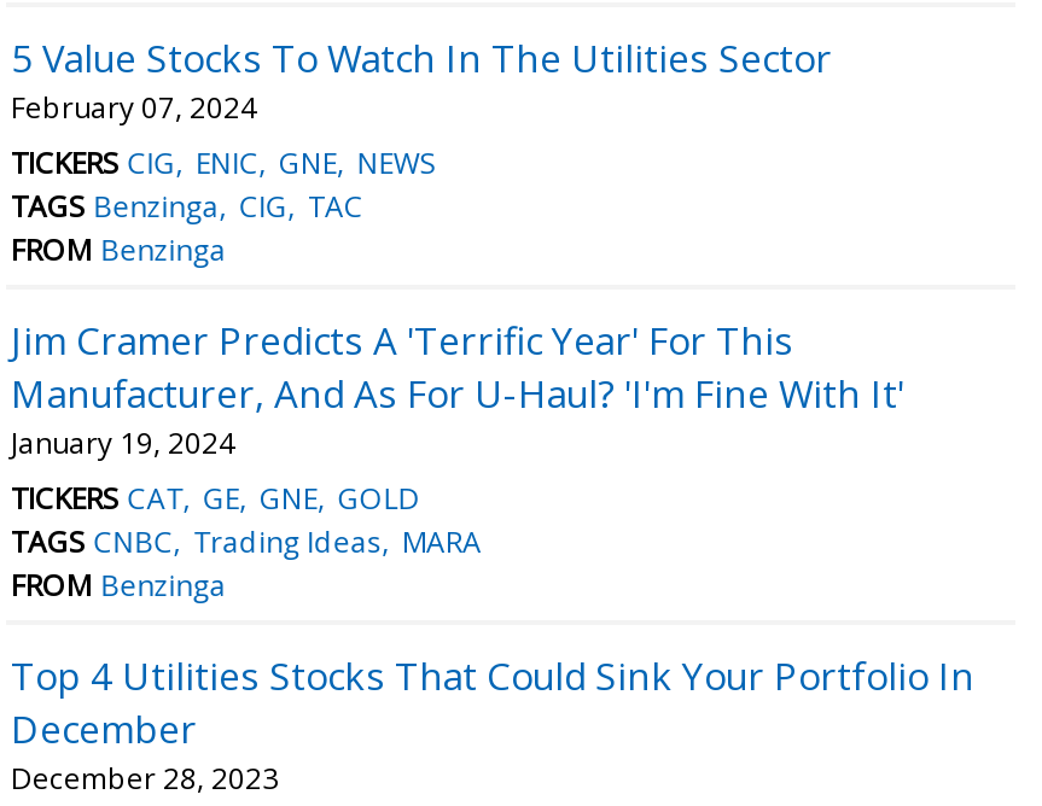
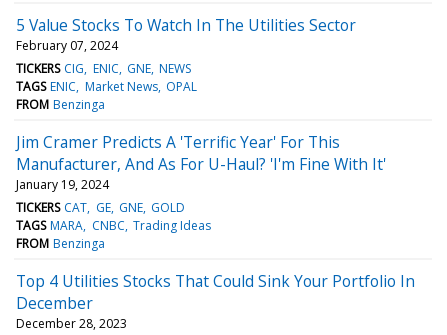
- TAGS Benzinga CIG TAC
+ TAGS ENIC Market News OPAL

- TAGS CNBC Trading Ideas MARA
+ TAGS MARA CNBC Trading Ideas
